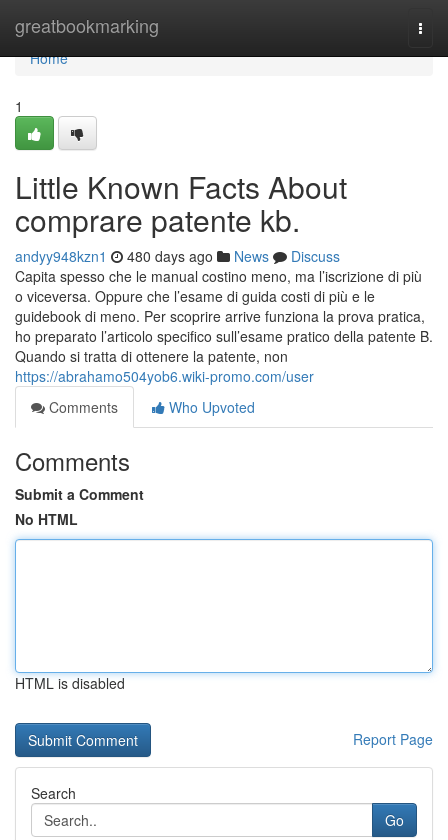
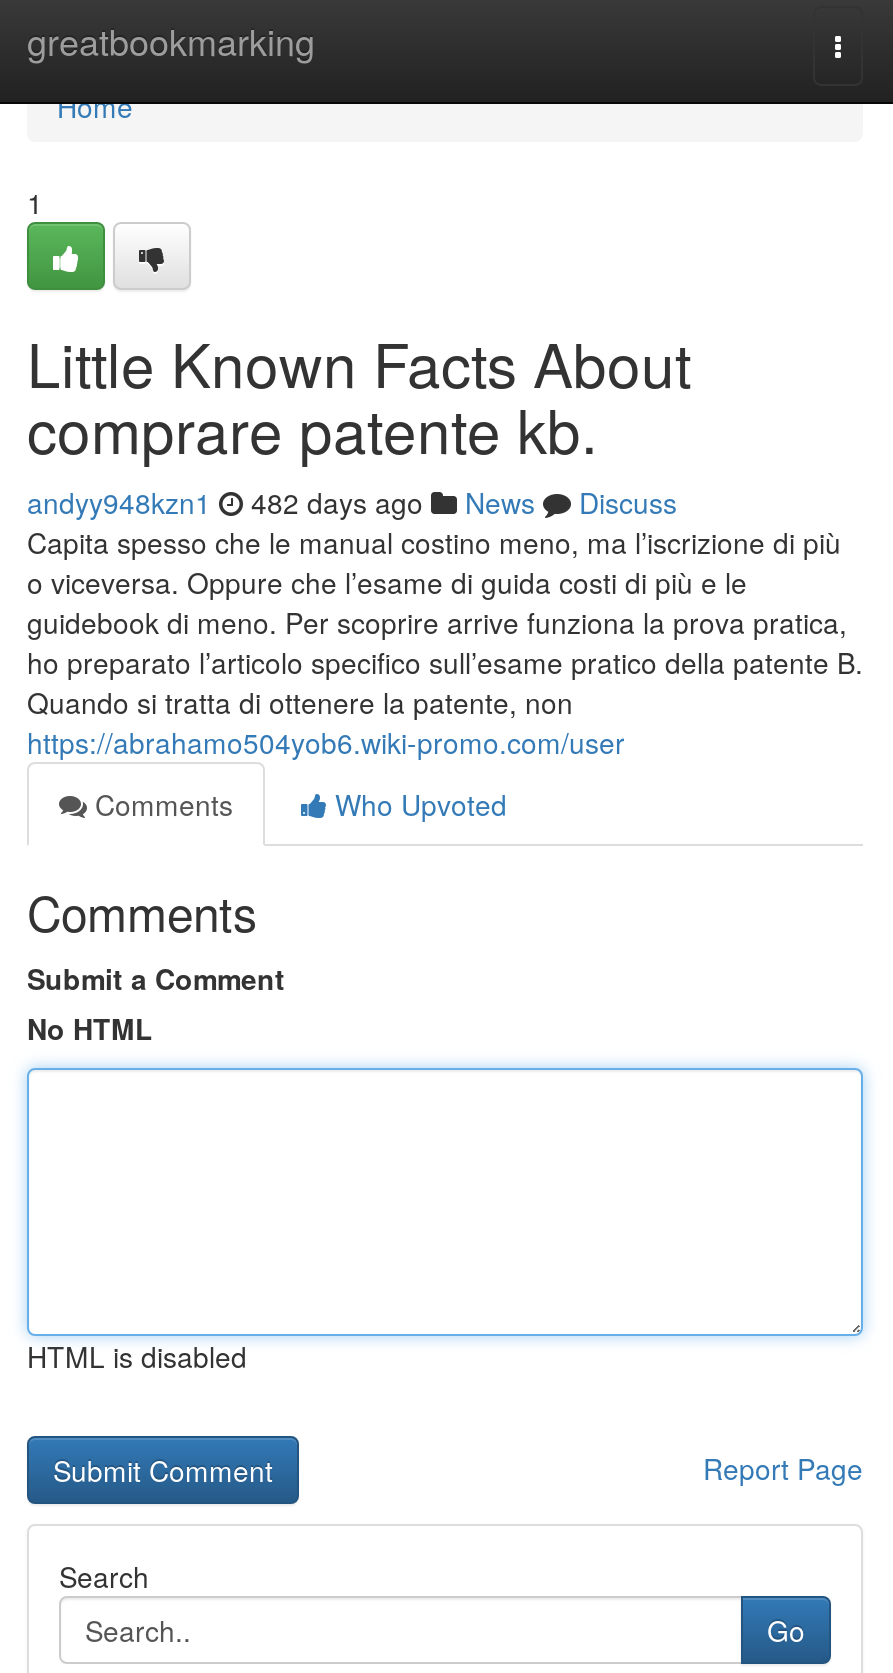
- andyy948kzn1 480 days ago News Discuss
+ andyy948kzn1 482 days ago News Discuss
